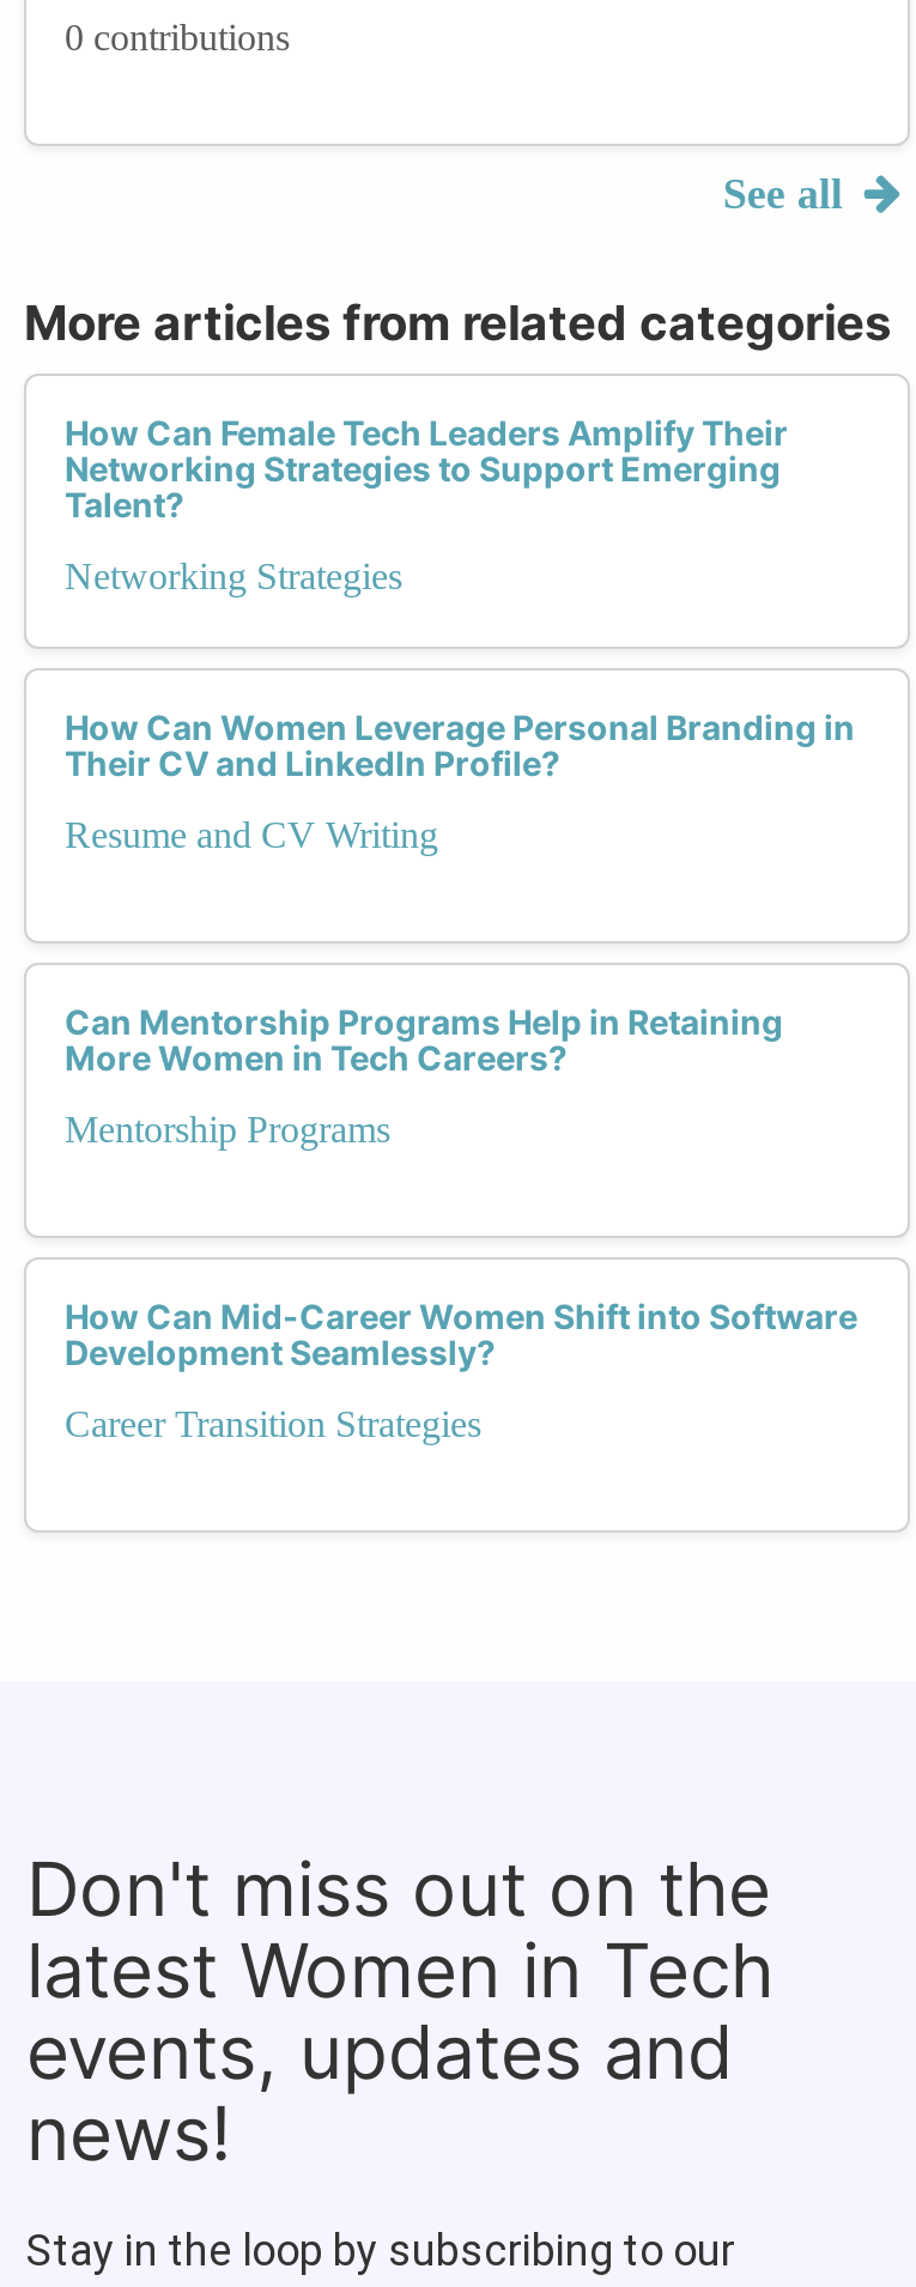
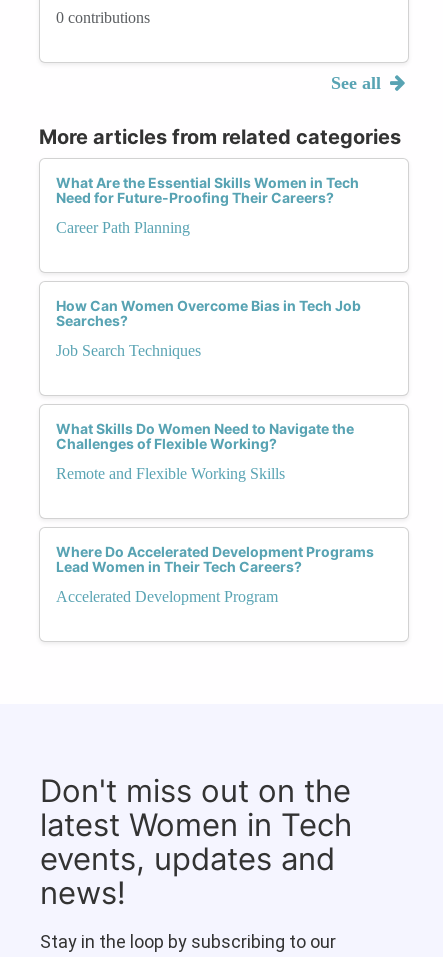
- How Can Female Tech Leaders Amplify Their
- Networking Strategies to Support Emerging
- Talent?
+ What Are the Essential Skills Women in Tech
+ Need for Future-Proofing Their Careers?

- Networking Strategies
+ Career Path Planning

- How Can Women Leverage Personal Branding in
- Their CV and LinkedIn Profile?
+ How Can Women Overcome Bias in Tech Job
+ Searches?

- Resume and CV Writing
+ Job Search Techniques

- Can Mentorship Programs Help in Retaining
- More Women in Tech Careers?
+ What Skills Do Women Need to Navigate the
+ Challenges of Flexible Working?

- Mentorship Programs
+ Remote and Flexible Working Skills

- How Can Mid-Career Women Shift into Software
- Development Seamlessly?
+ Where Do Accelerated Development Programs
+ Lead Women in Their Tech Careers?

- Career Transition Strategies
+ Accelerated Development Program
